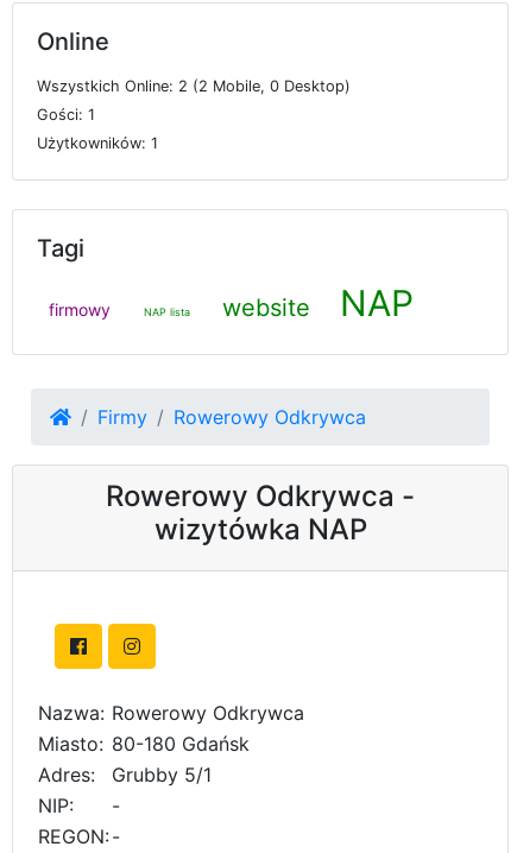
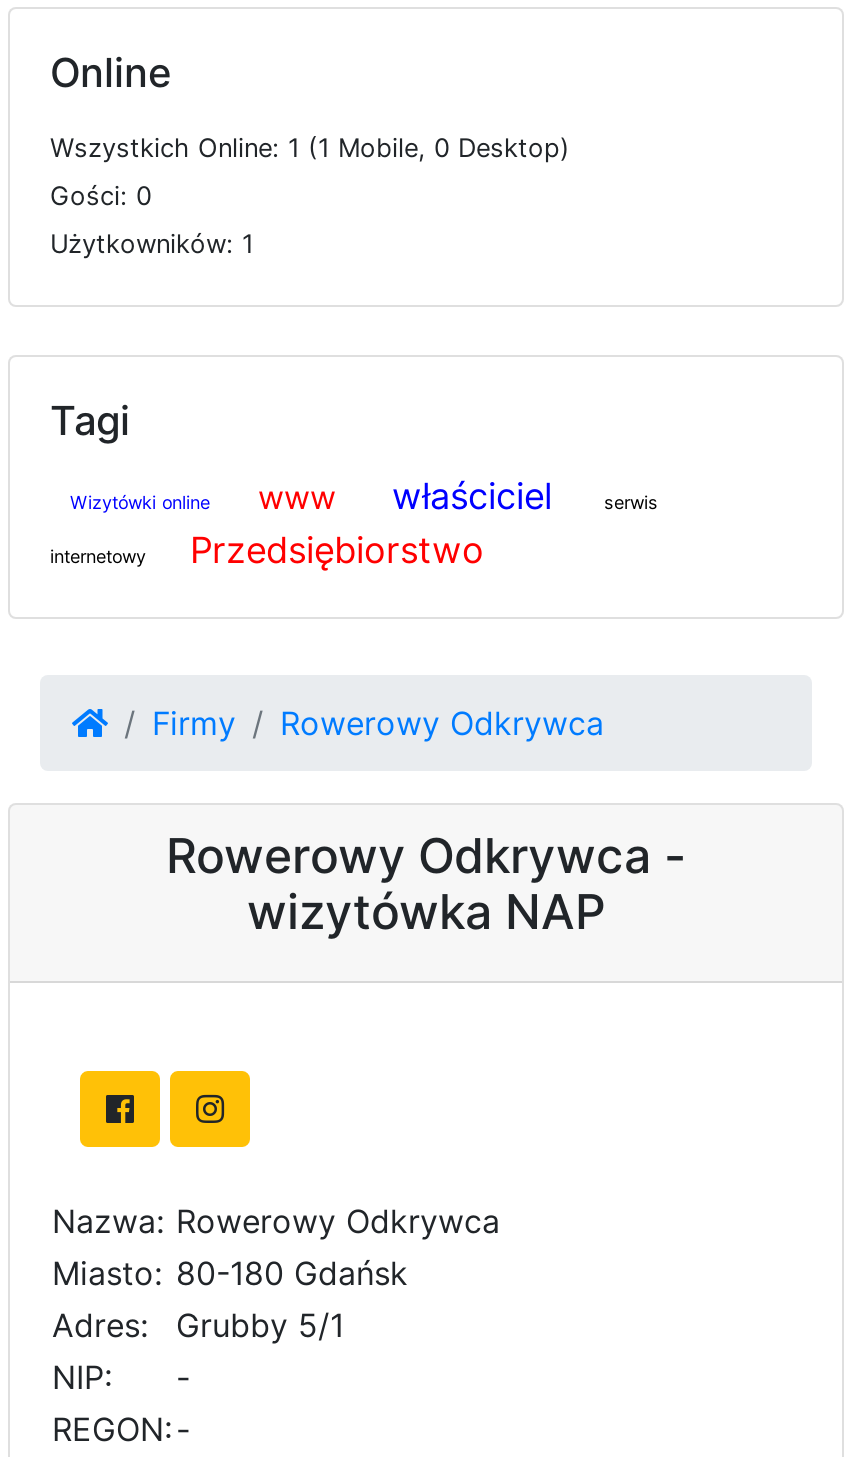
- Wszystkich Online: 2 (2 Mobile, 0 Desktop)
+ Wszystkich Online: 1 (1 Mobile, 0 Desktop)

- Gości: 1
+ Gości: 0

- firmowy
- NAP lista
- website
- NAP
+ Wizytówki online
+ www
+ właściciel
+ serwis
+ internetowy
+ Przedsiębiorstwo
